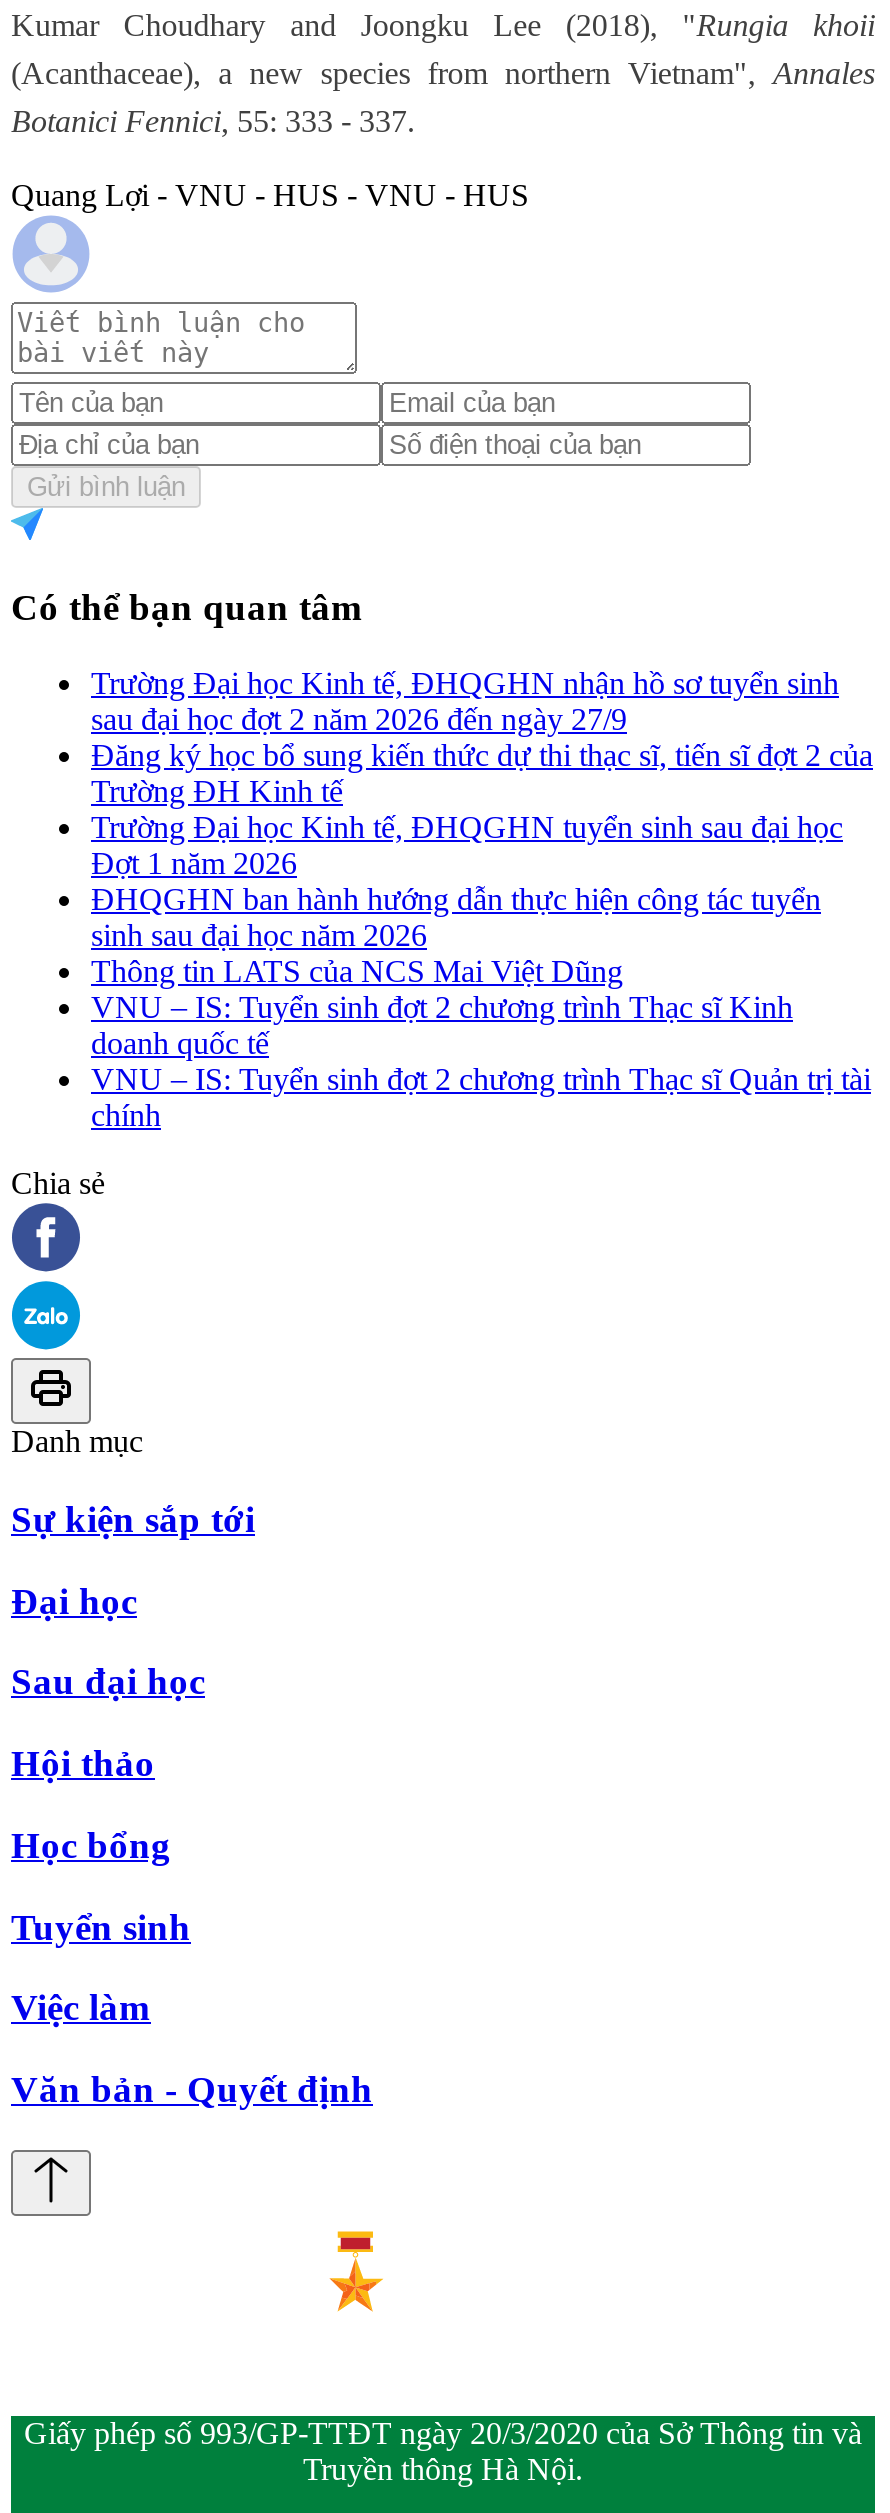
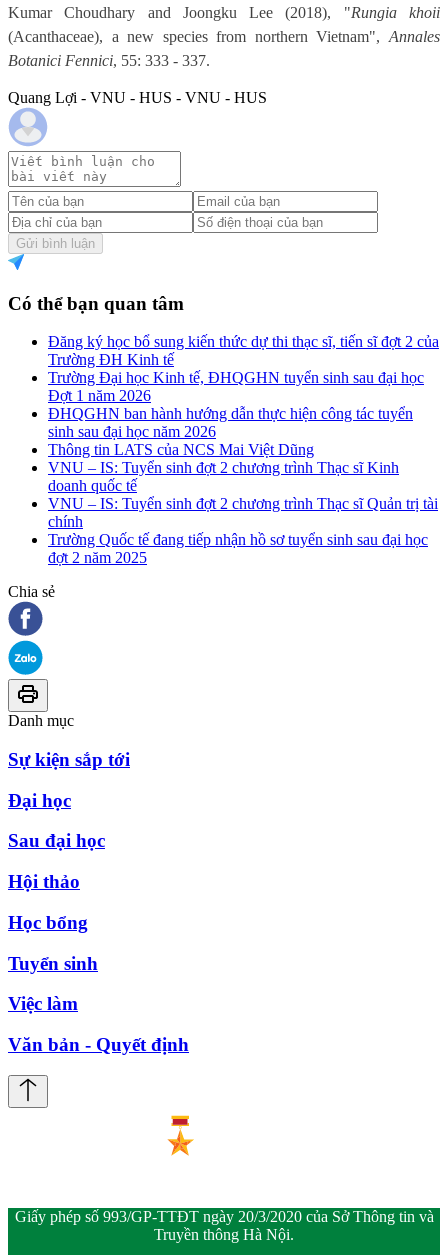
- Trường Đại học Kinh tế, ĐHQGHN nhận hồ sơ tuyển sinh
- sau đại học đợt 2 năm 2026 đến ngày 27/9

moved up: Đăng ký học bổ sung kiến thức dự thi thạc sĩ, tiến sĩ đợt 2 của | Trường ĐH Kinh tế | Trường Đại học Kinh tế, ĐHQGHN tuyển sinh sau đại học | ... | VNU – IS: Tuyển sinh đợt 2 chương trình Thạc sĩ Quản trị tài | chính

+ Trường Quốc tế đang tiếp nhận hồ sơ tuyển sinh sau đại học
+ đợt 2 năm 2025
